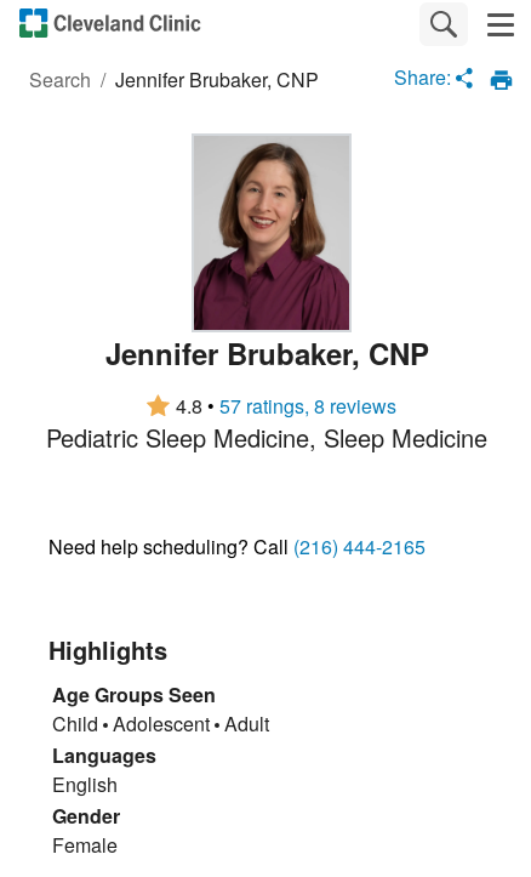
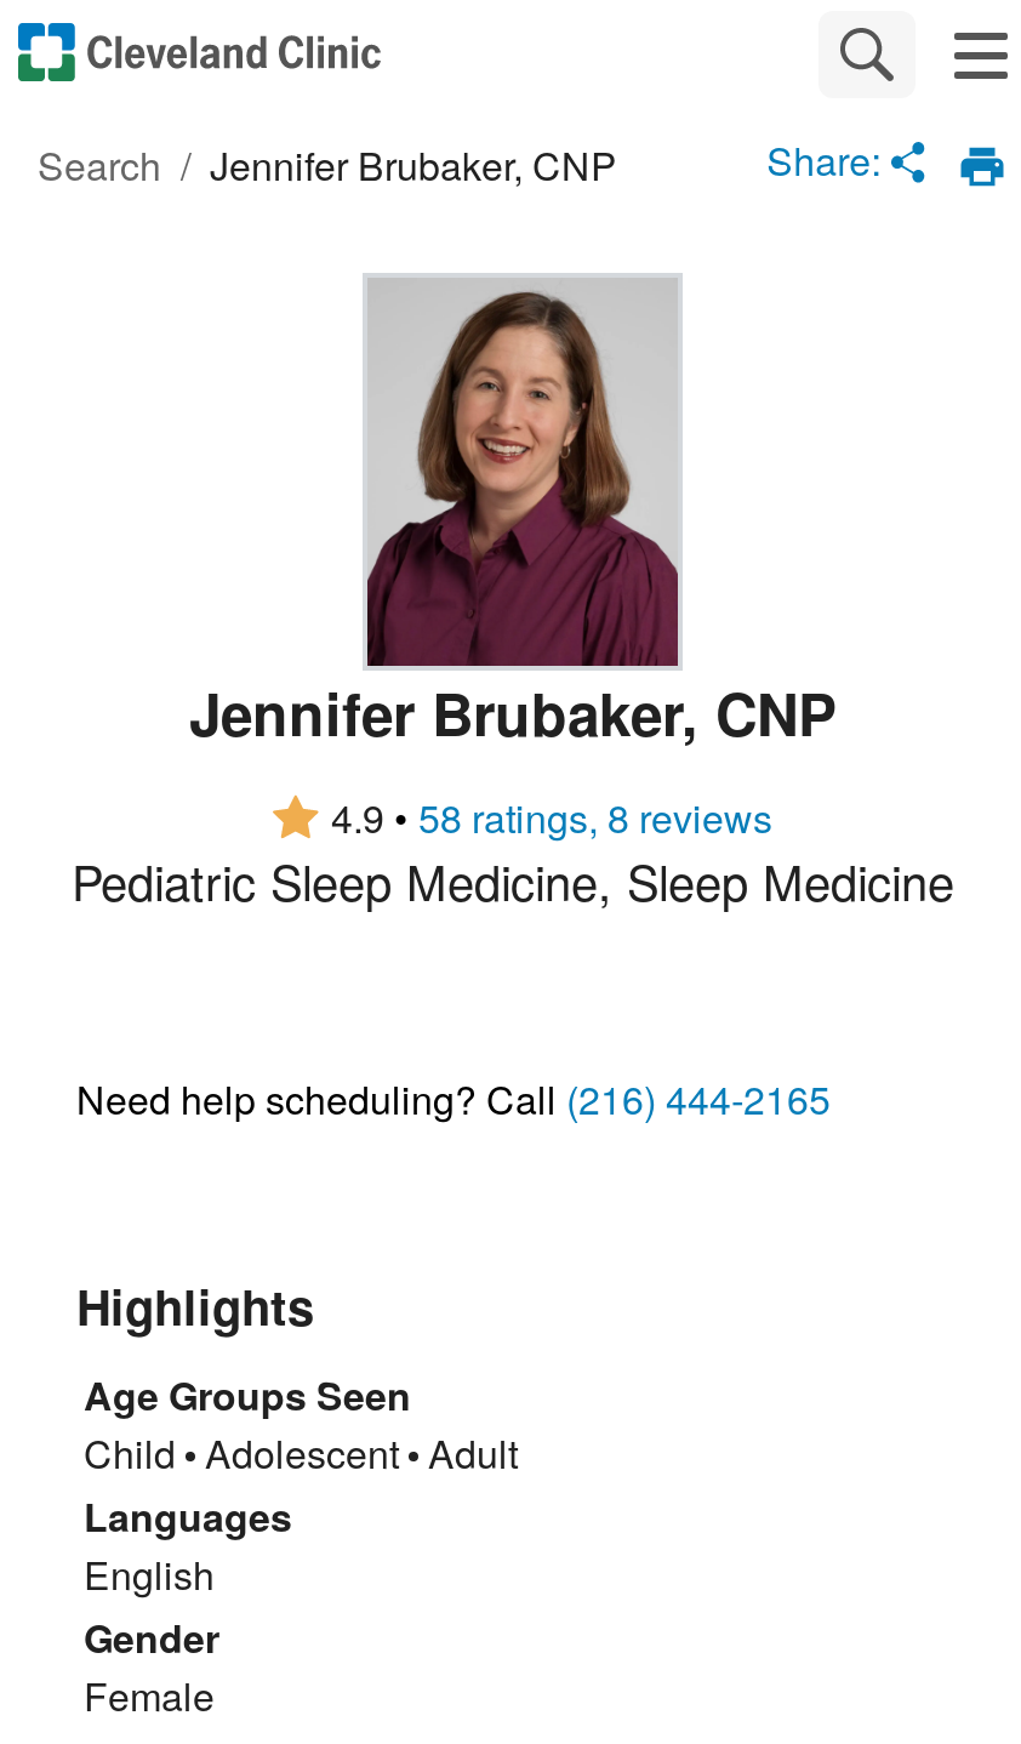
- 4.8 • 57 ratings, 8 reviews
+ 4.9 • 58 ratings, 8 reviews
